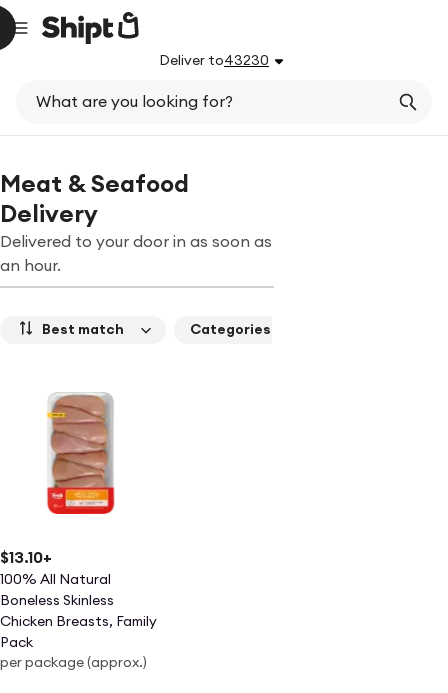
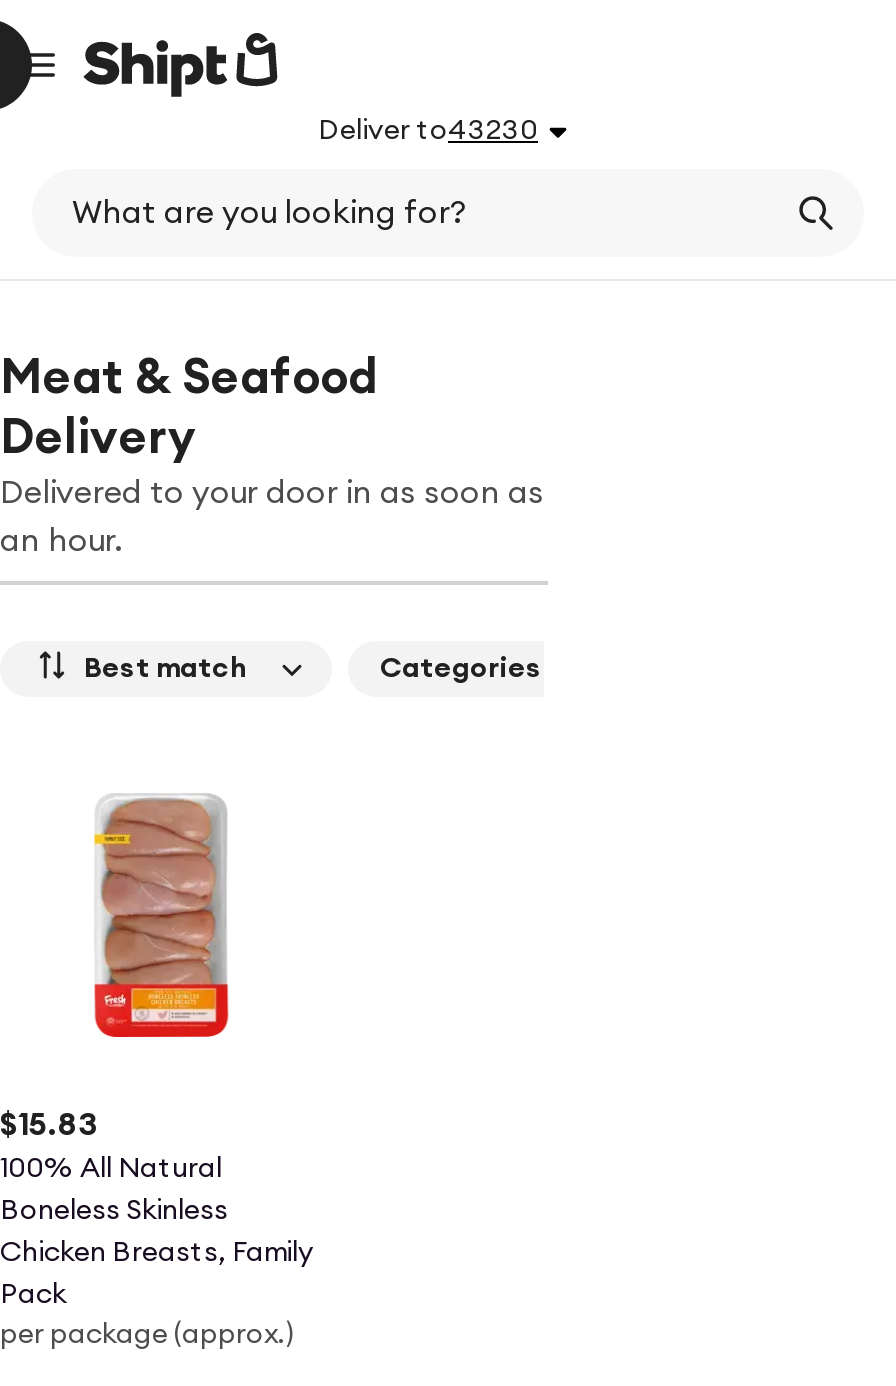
- $13.10+
+ $15.83
